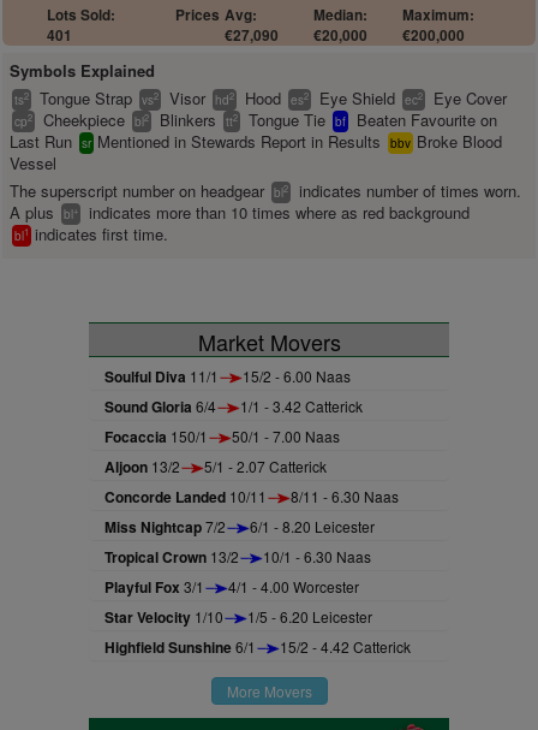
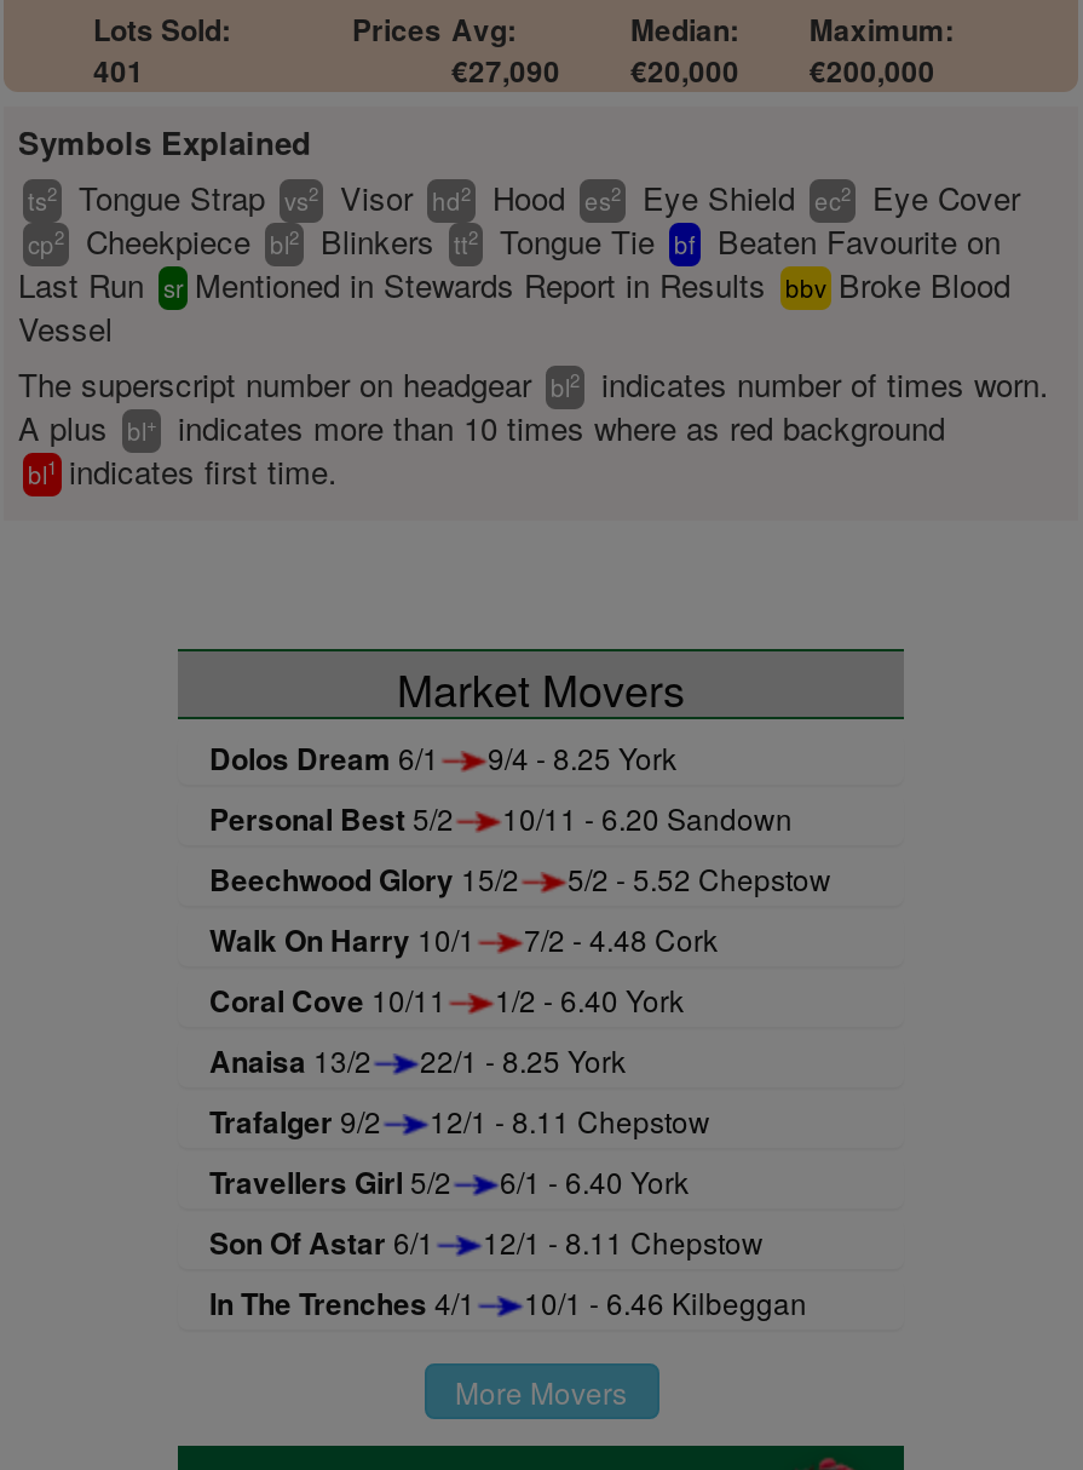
- Soulful Diva 11/1
- 15/2 - 6.00 Naas
- Sound Gloria 6/4
- 1/1 - 3.42 Catterick
- Focaccia 150/1
- 50/1 - 7.00 Naas
- Aljoon 13/2
- 5/1 - 2.07 Catterick
- Concorde Landed 10/11
- 8/11 - 6.30 Naas
- Miss Nightcap 7/2
- 6/1 - 8.20 Leicester
- Tropical Crown 13/2
- 10/1 - 6.30 Naas
- Playful Fox 3/1
- 4/1 - 4.00 Worcester
- Star Velocity 1/10
- 1/5 - 6.20 Leicester
- Highfield Sunshine 6/1
- 15/2 - 4.42 Catterick
+ Dolos Dream 6/1
+ 9/4 - 8.25 York
+ Personal Best 5/2
+ 10/11 - 6.20 Sandown
+ Beechwood Glory 15/2
+ 5/2 - 5.52 Chepstow
+ Walk On Harry 10/1
+ 7/2 - 4.48 Cork
+ Coral Cove 10/11
+ 1/2 - 6.40 York
+ Anaisa 13/2
+ 22/1 - 8.25 York
+ Trafalger 9/2
+ 12/1 - 8.11 Chepstow
+ Travellers Girl 5/2
+ 6/1 - 6.40 York
+ Son Of Astar 6/1
+ 12/1 - 8.11 Chepstow
+ In The Trenches 4/1
+ 10/1 - 6.46 Kilbeggan
